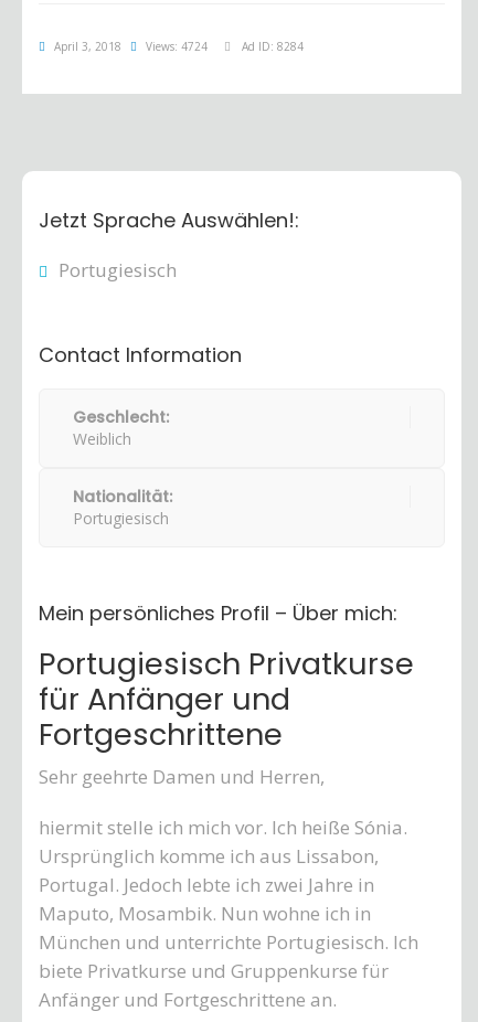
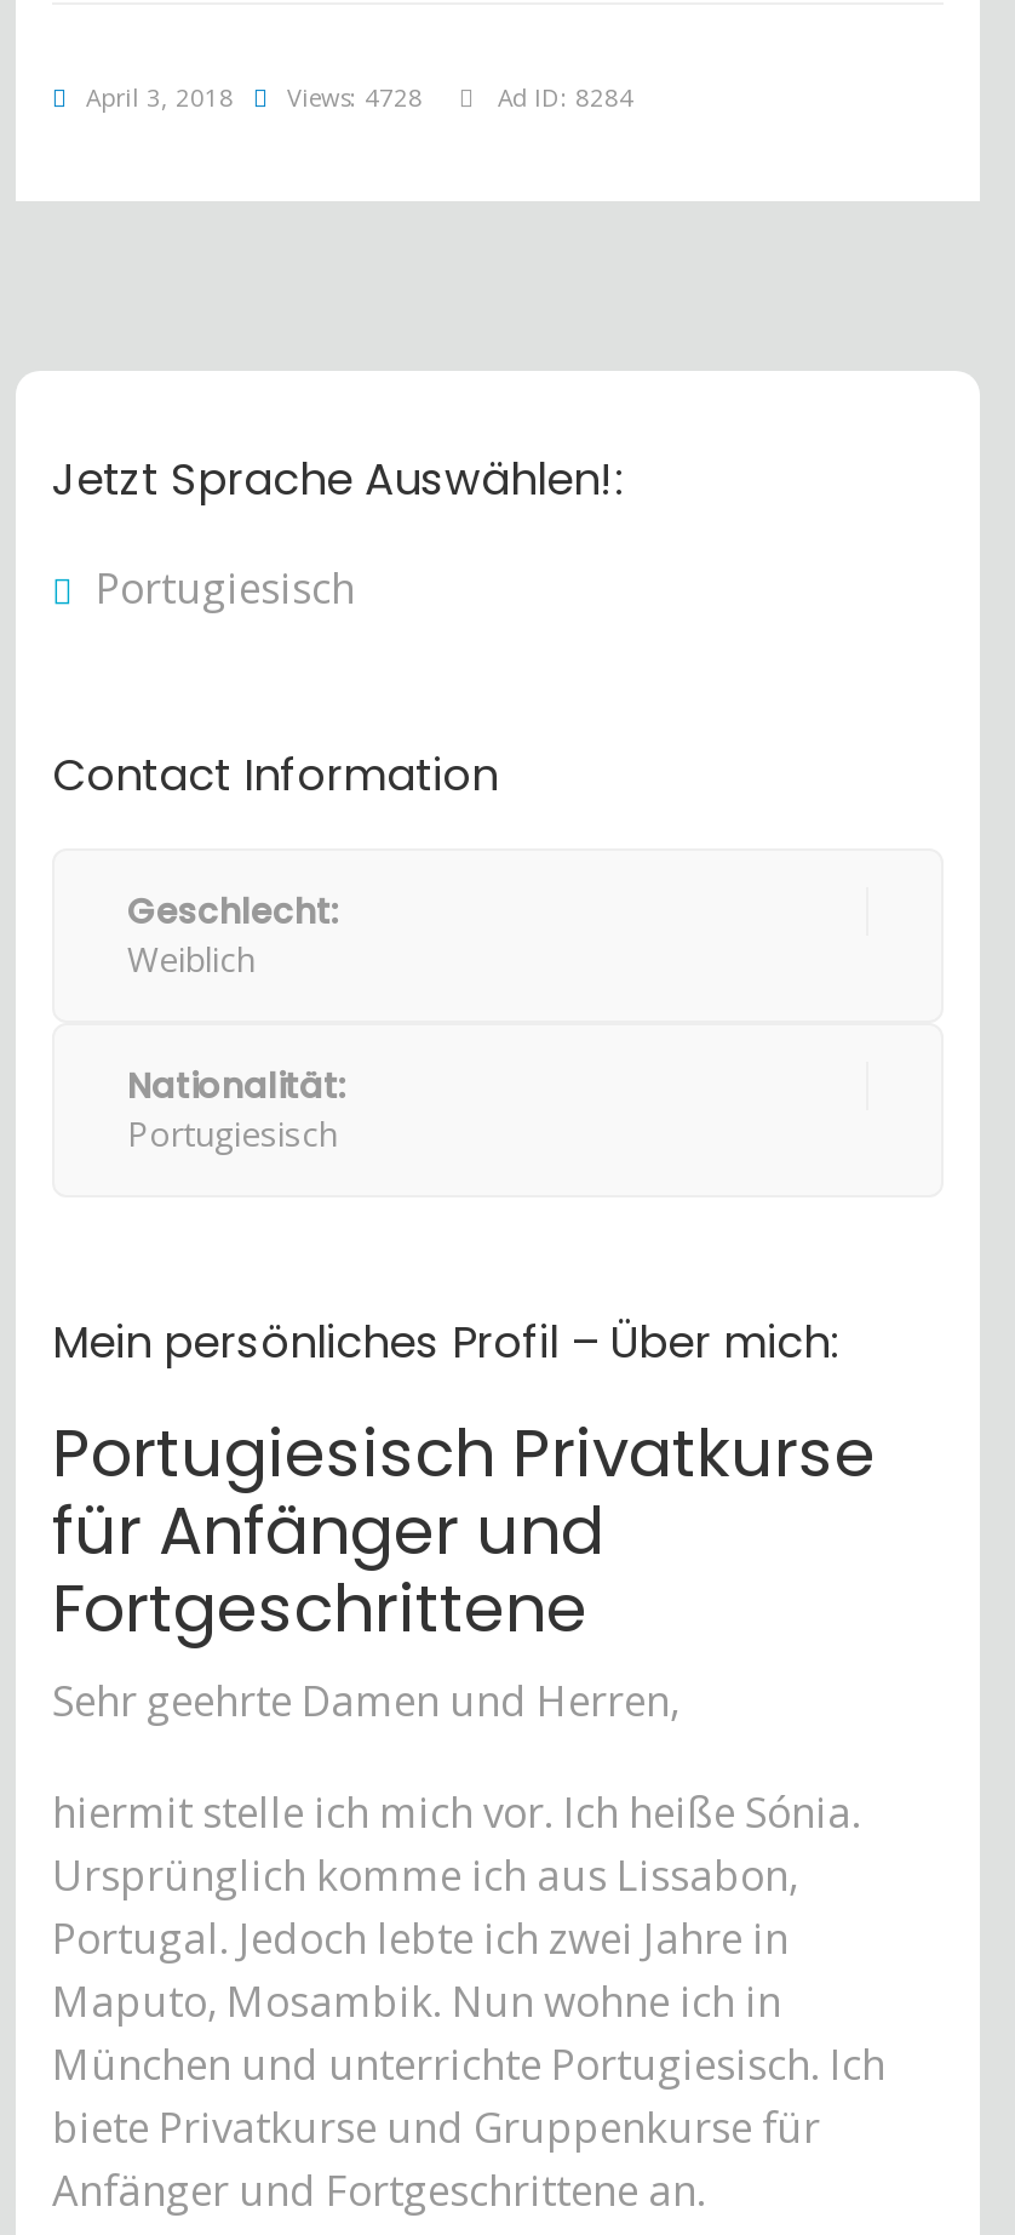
- April 3, 2018 Views: 4724
+ April 3, 2018 Views: 4728
